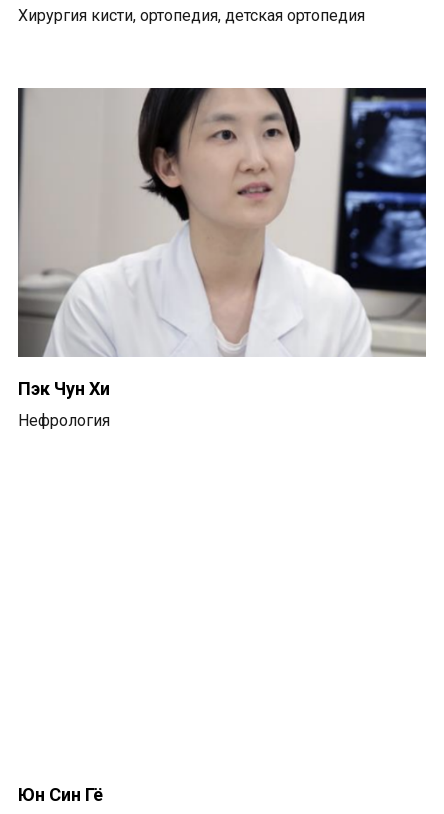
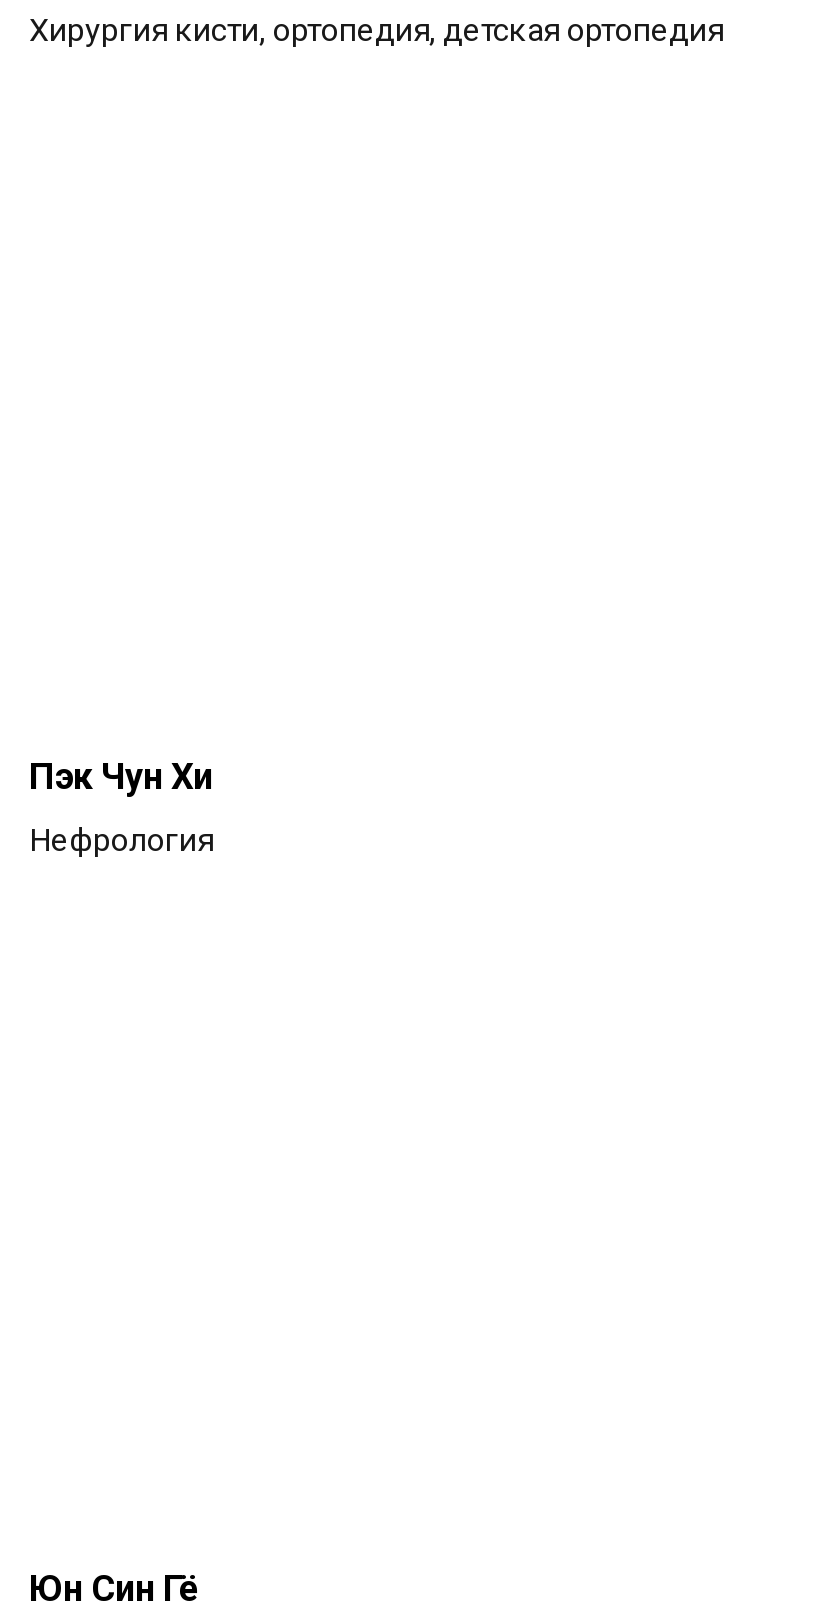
- [image]
